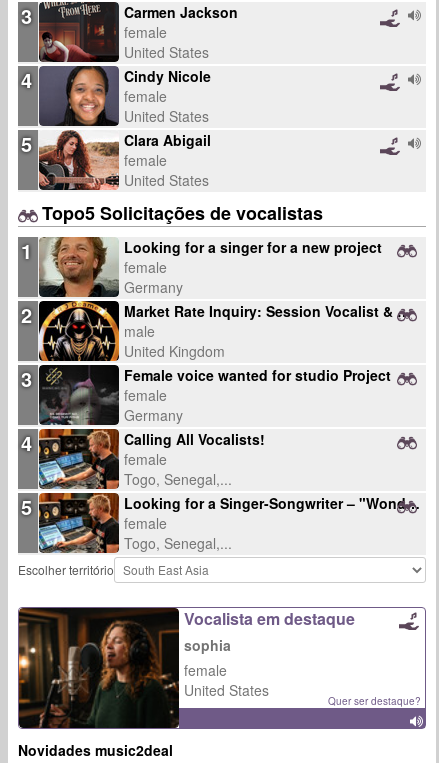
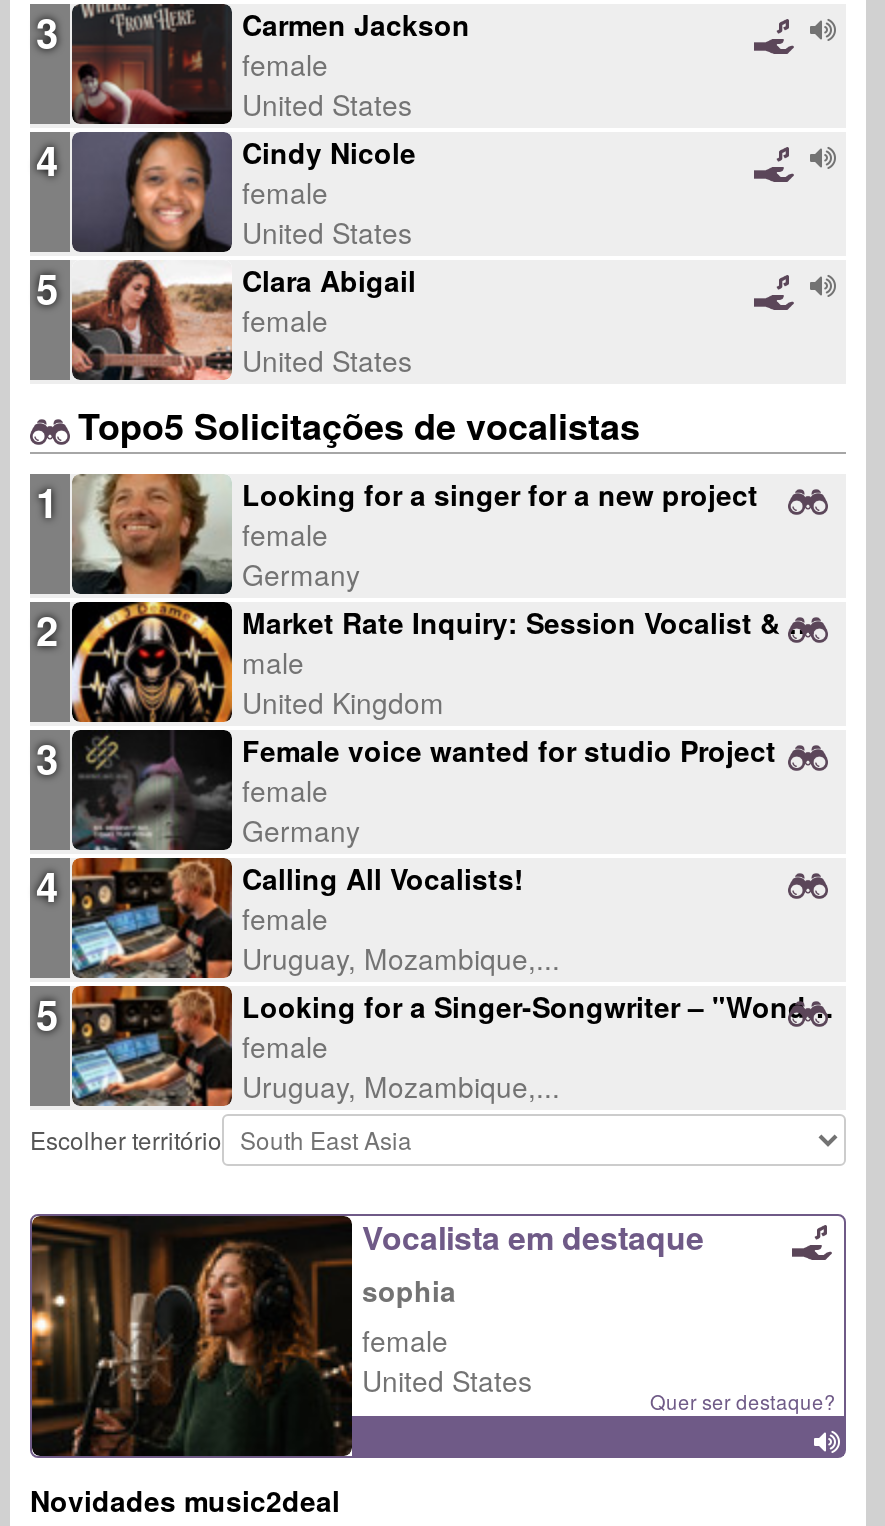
- Togo, Senegal,...
+ Uruguay, Mozambique,...

- Togo, Senegal,...
+ Uruguay, Mozambique,...
